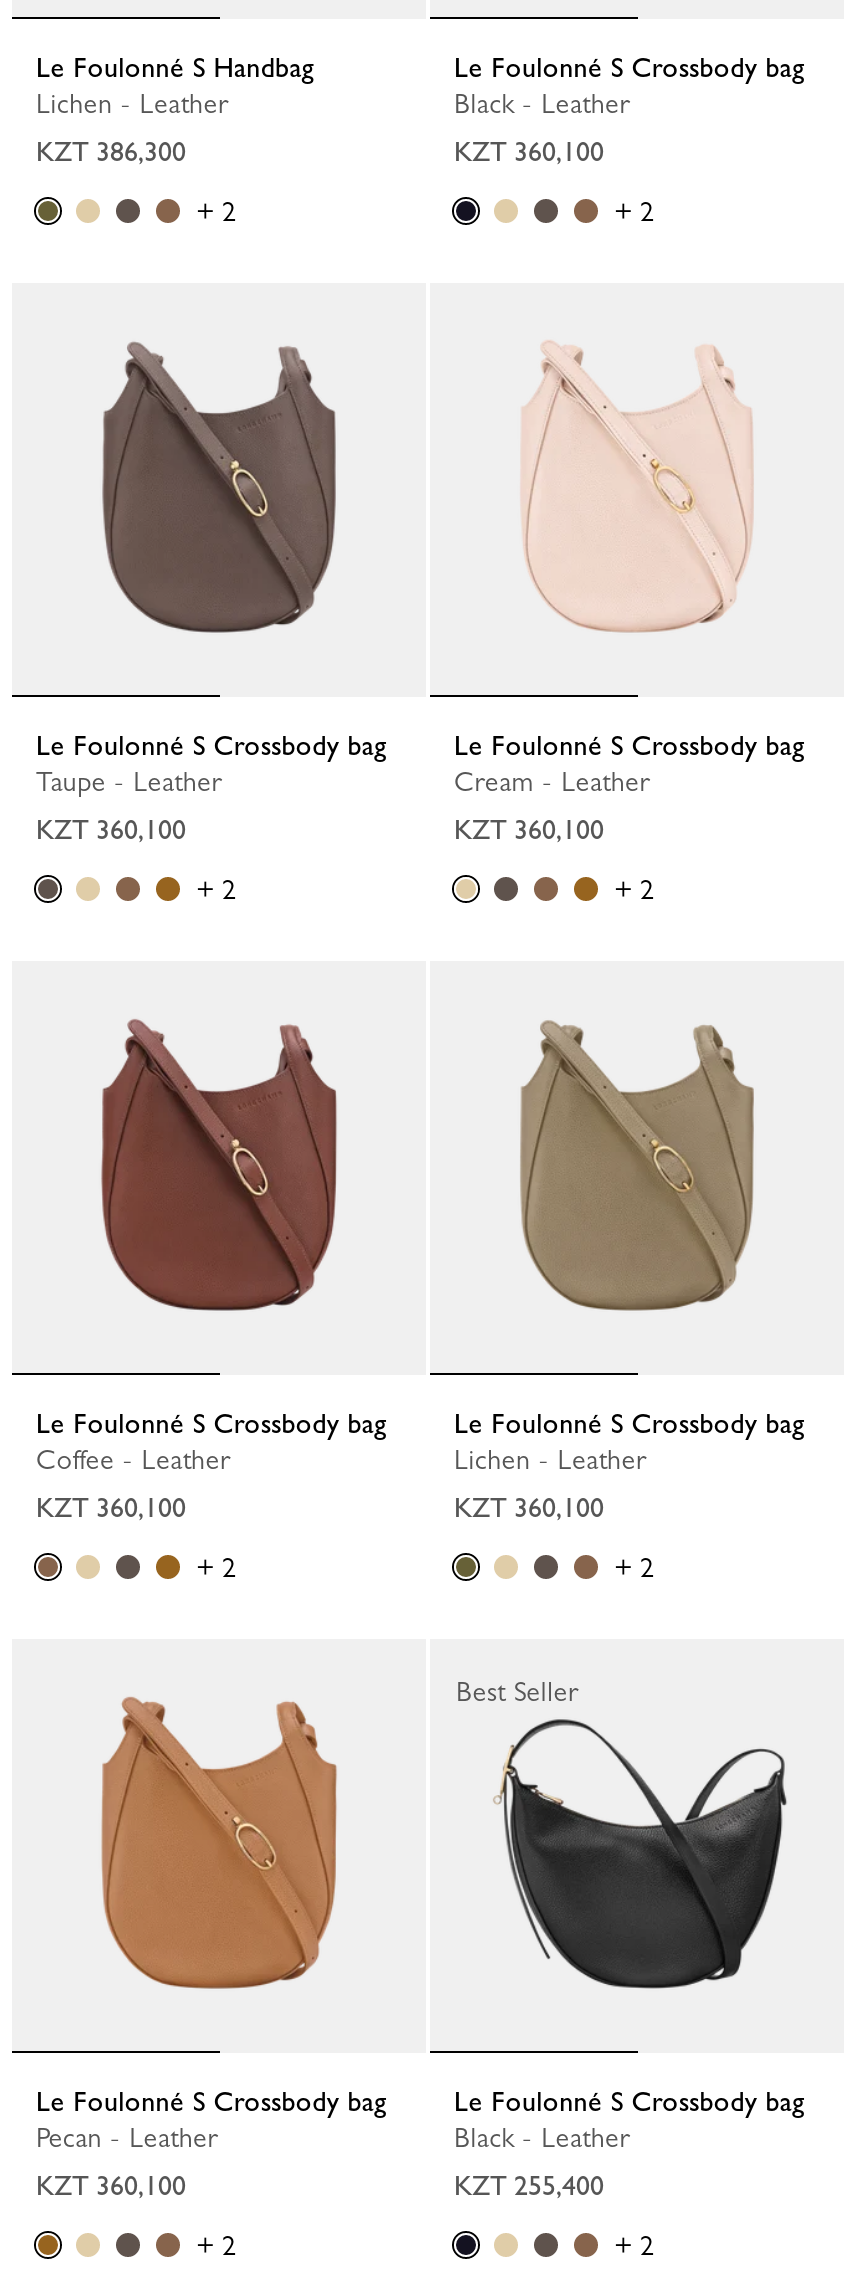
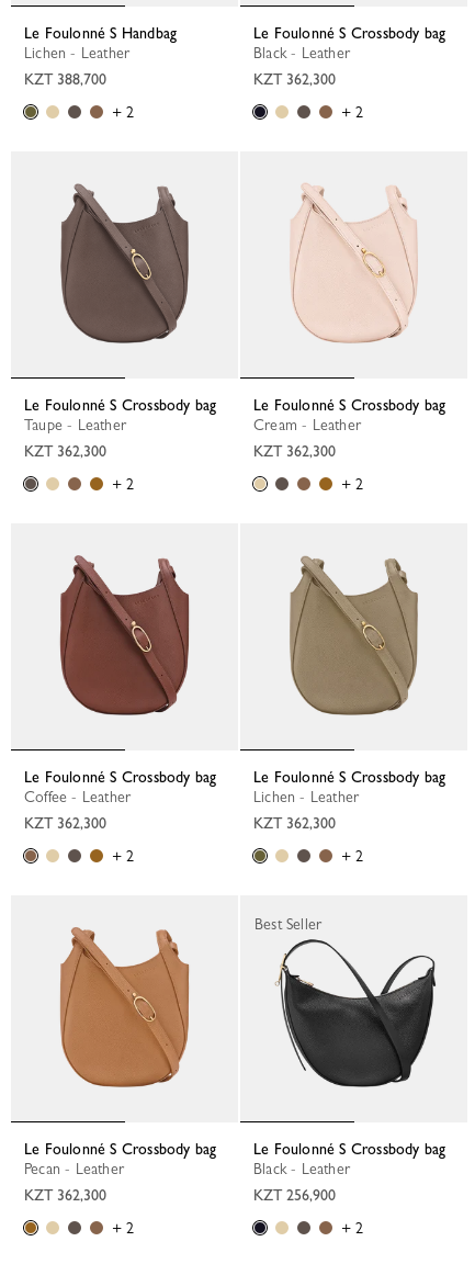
- KZT 386,300
+ KZT 388,700

- KZT 360,100
+ KZT 362,300

- KZT 360,100
+ KZT 362,300

- KZT 360,100
+ KZT 362,300

- KZT 360,100
+ KZT 362,300

- KZT 360,100
+ KZT 362,300

- KZT 360,100
+ KZT 362,300

- KZT 255,400
+ KZT 256,900
